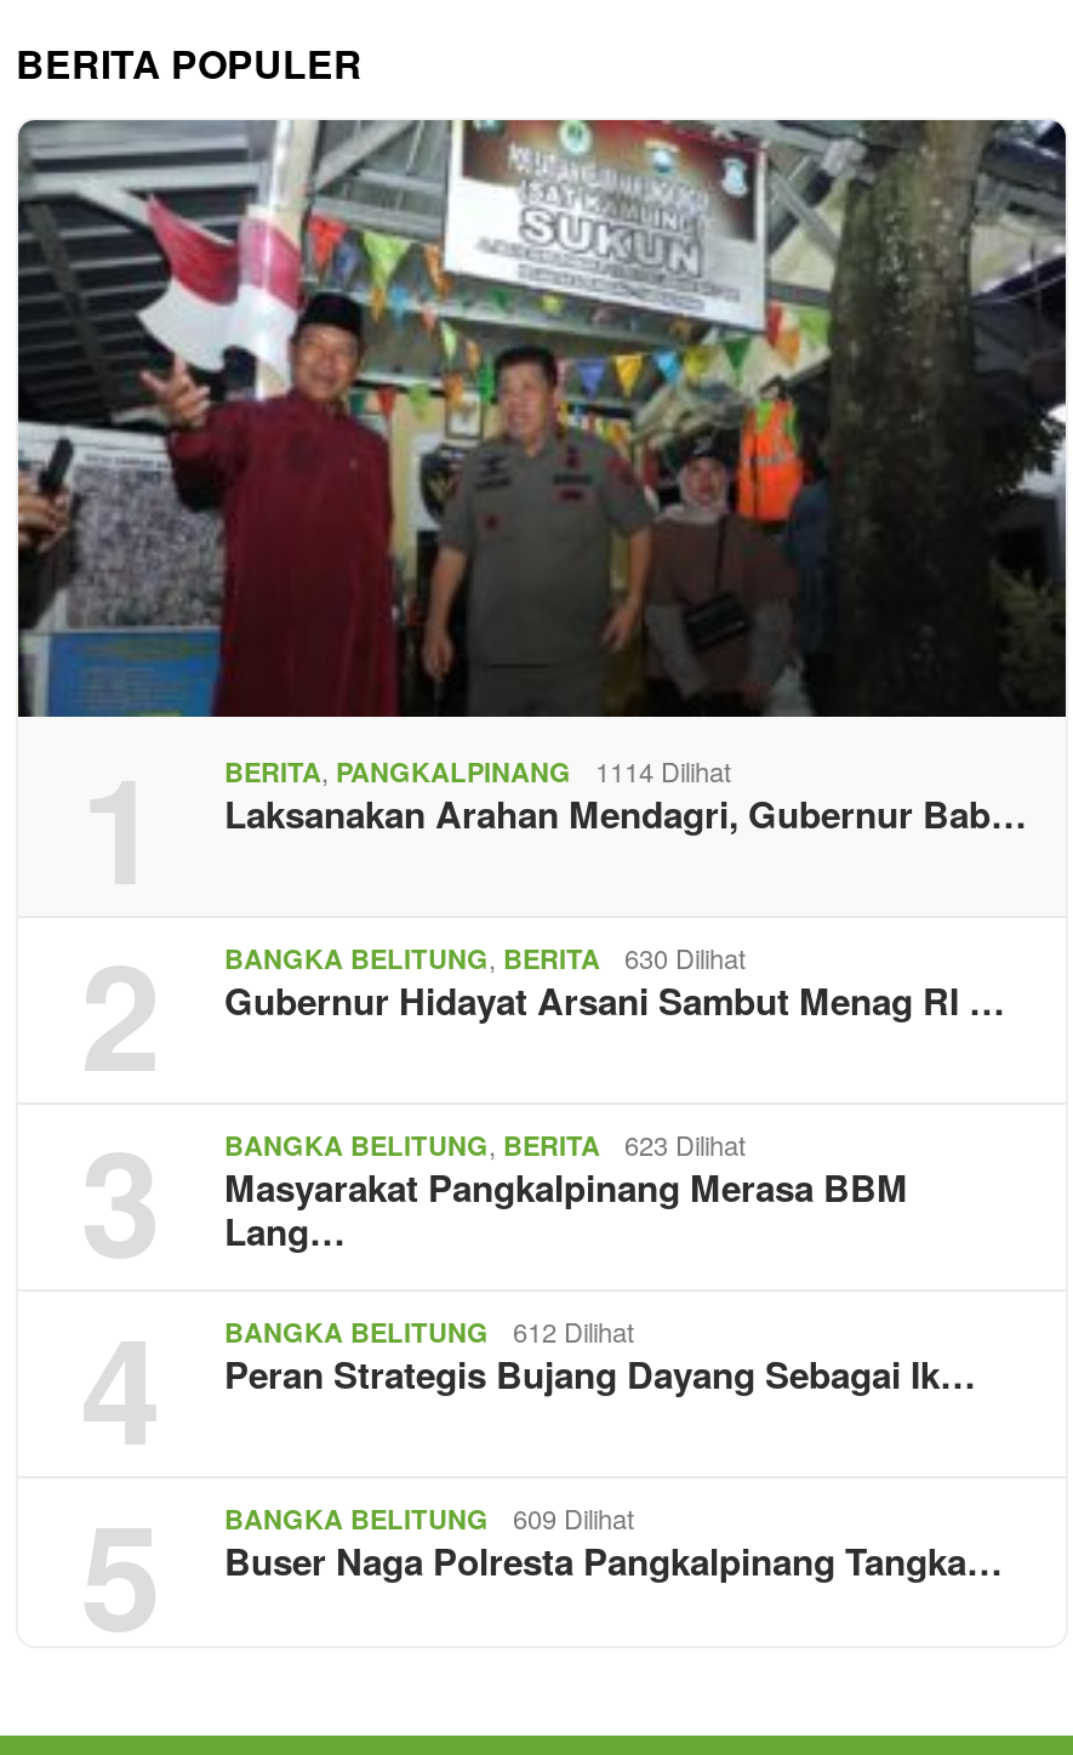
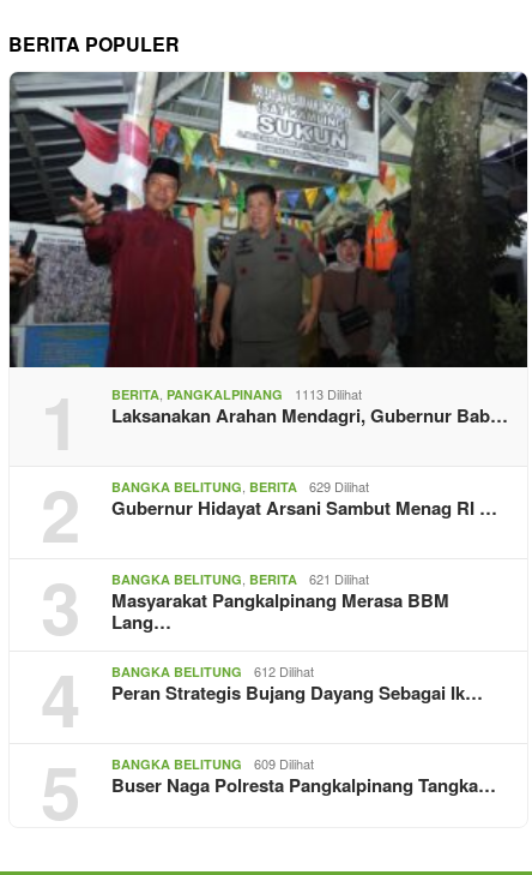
- 1114 Dilihat
+ 1113 Dilihat

- 630 Dilihat
+ 629 Dilihat

- 623 Dilihat
+ 621 Dilihat
